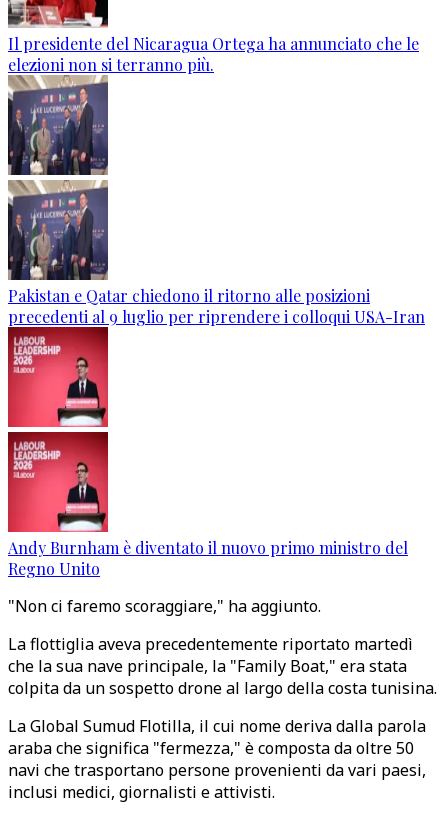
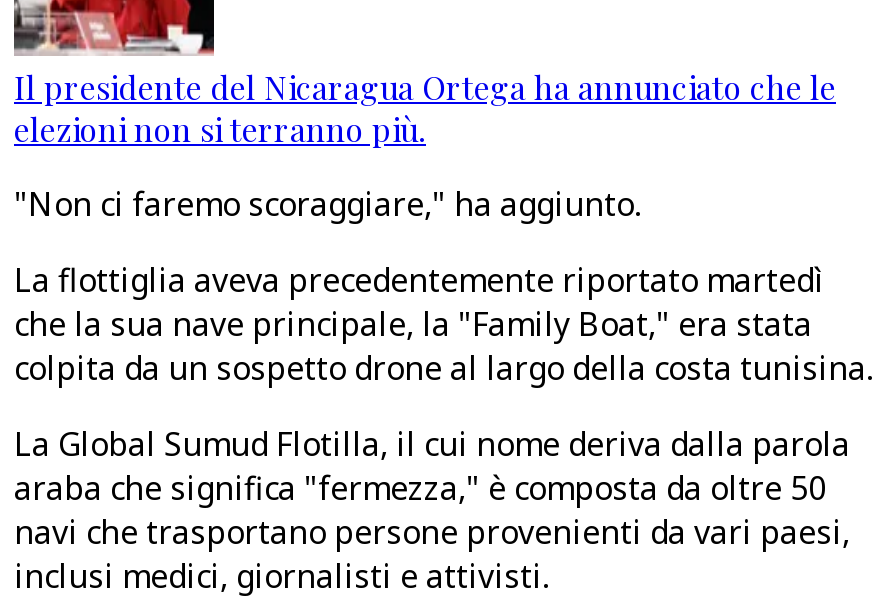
- [image]
- Pakistan e Qatar chiedono il ritorno alle posizioni
- precedenti al 9 luglio per riprendere i colloqui USA-Iran

- [image]
- Andy Burnham è diventato il nuovo primo ministro del
- Regno Unito
